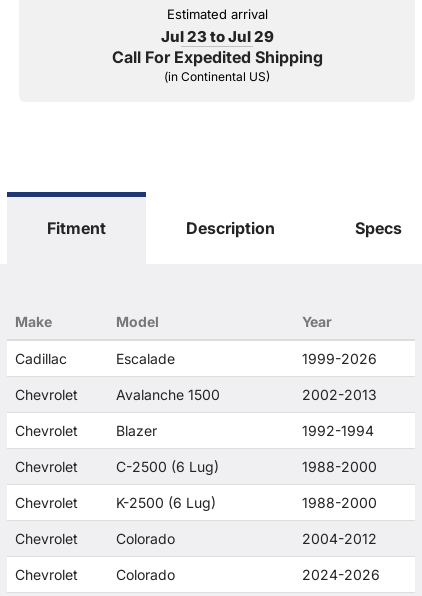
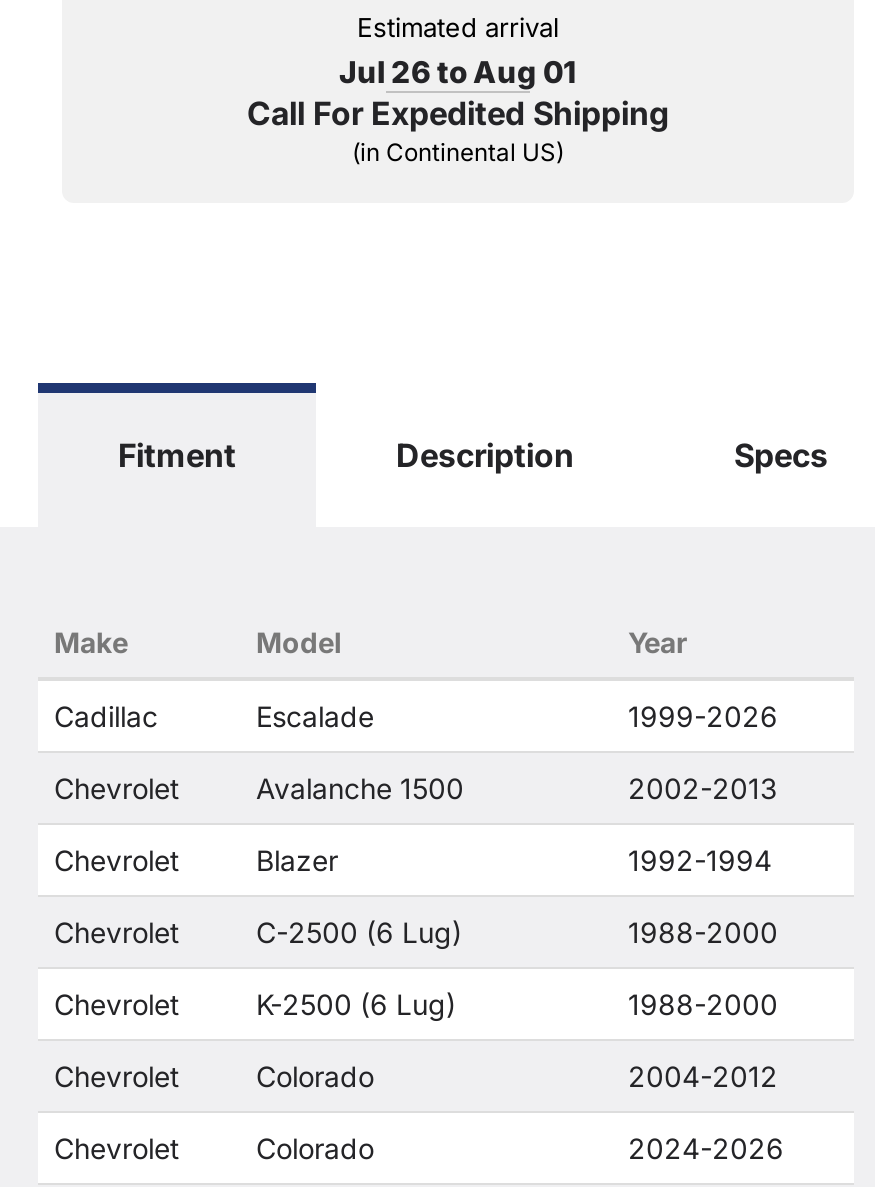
- Jul 23 to Jul 29
+ Jul 26 to Aug 01
